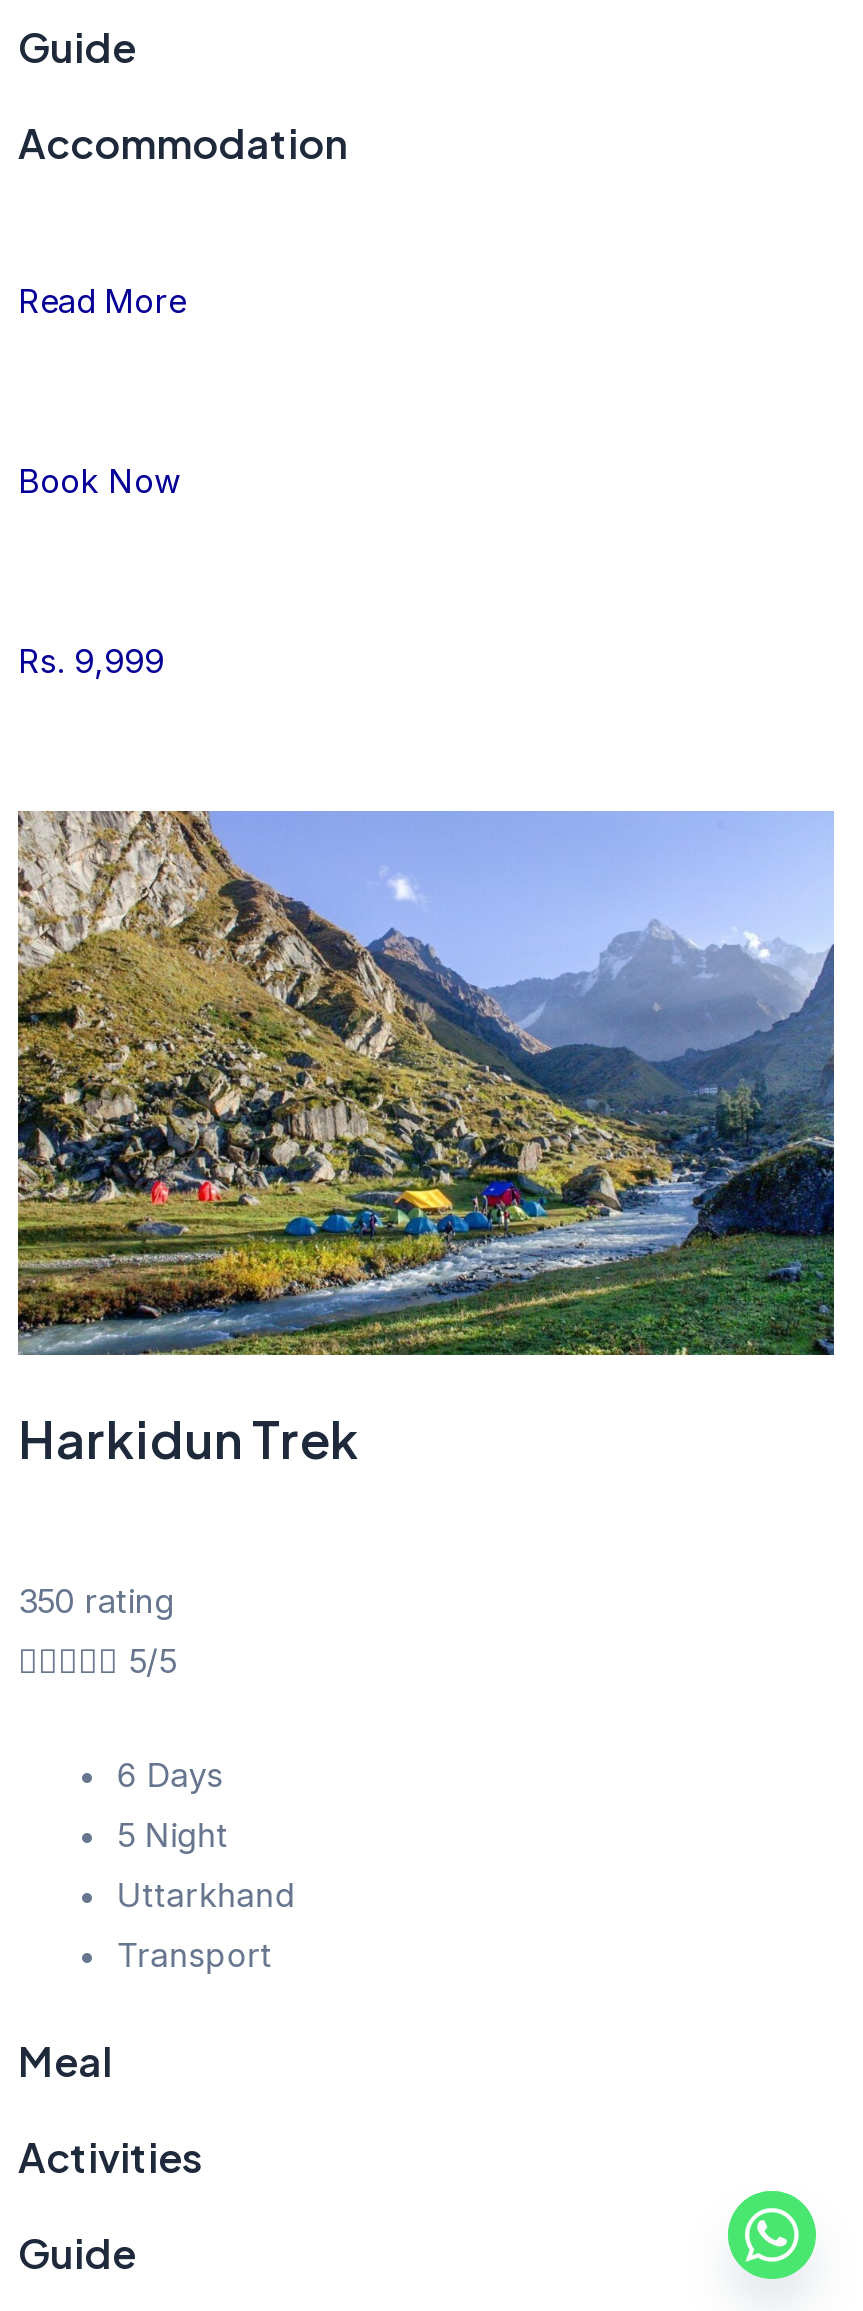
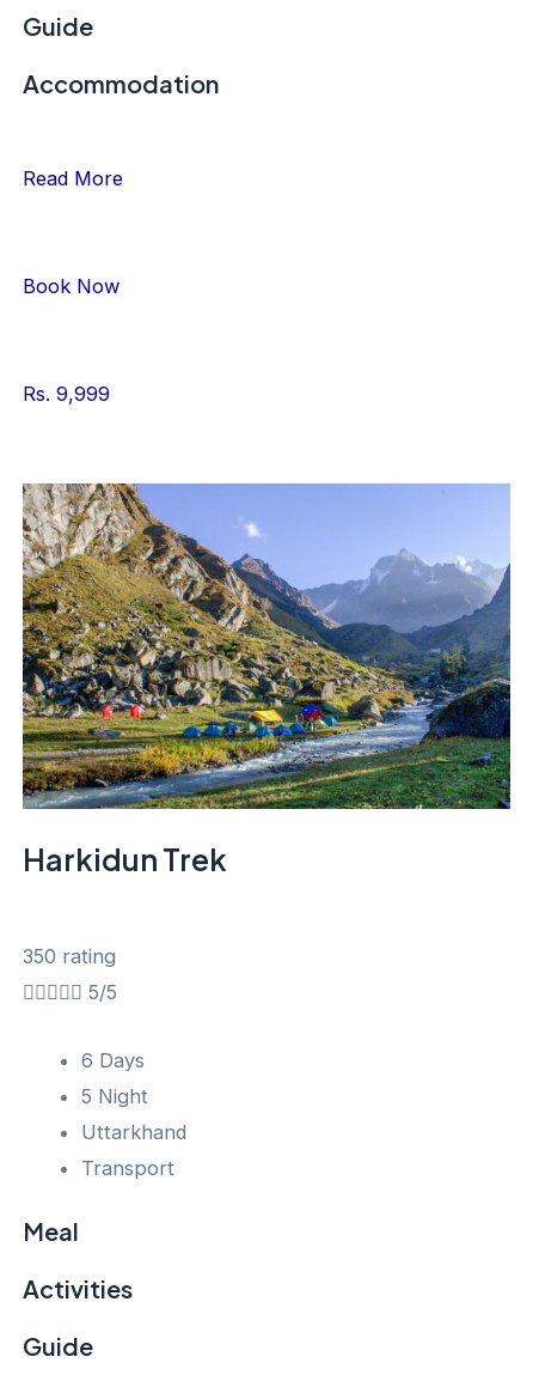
- [image]
